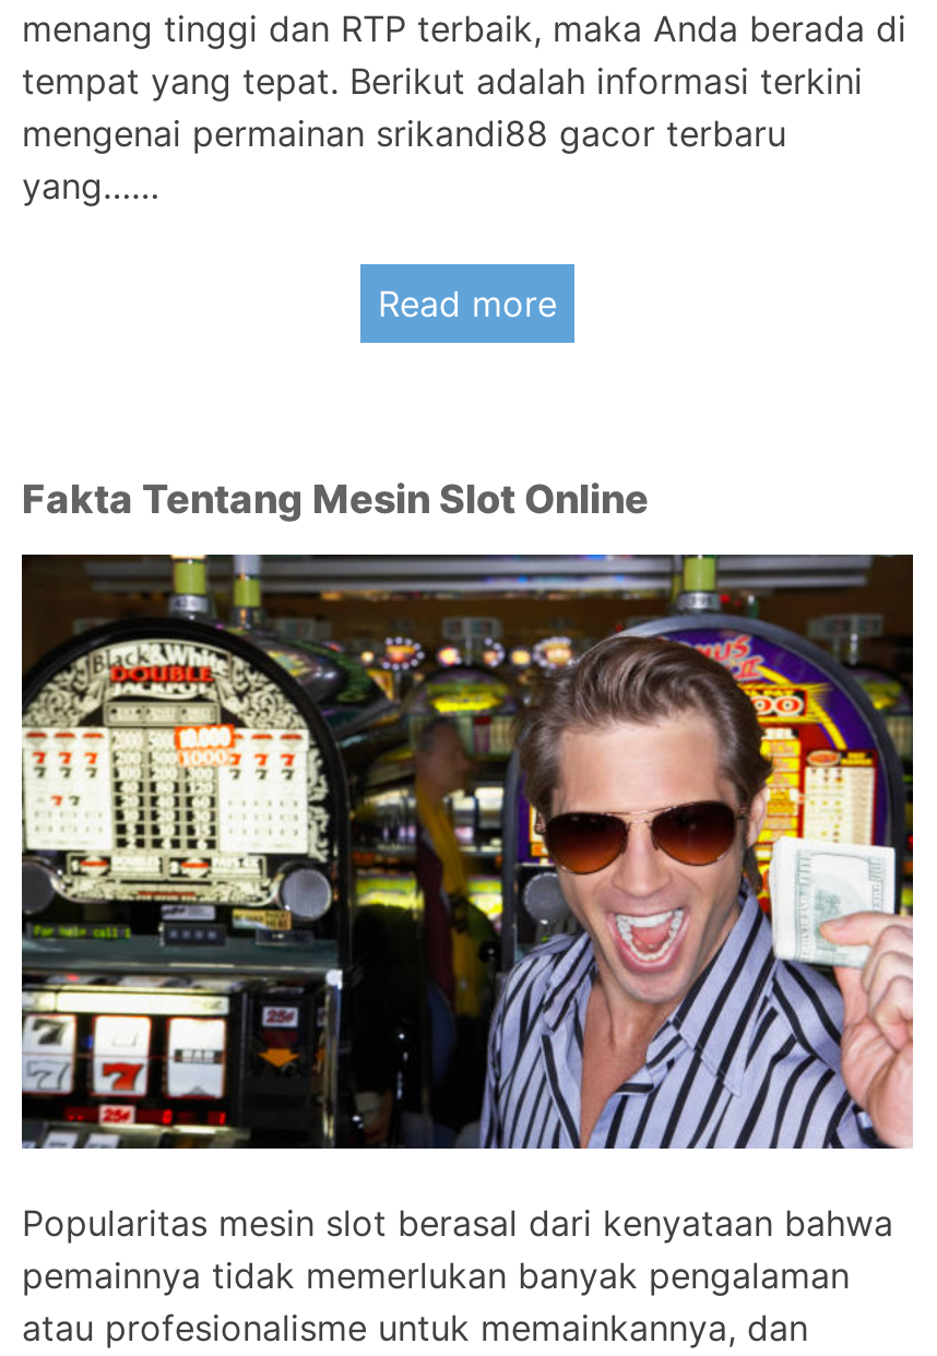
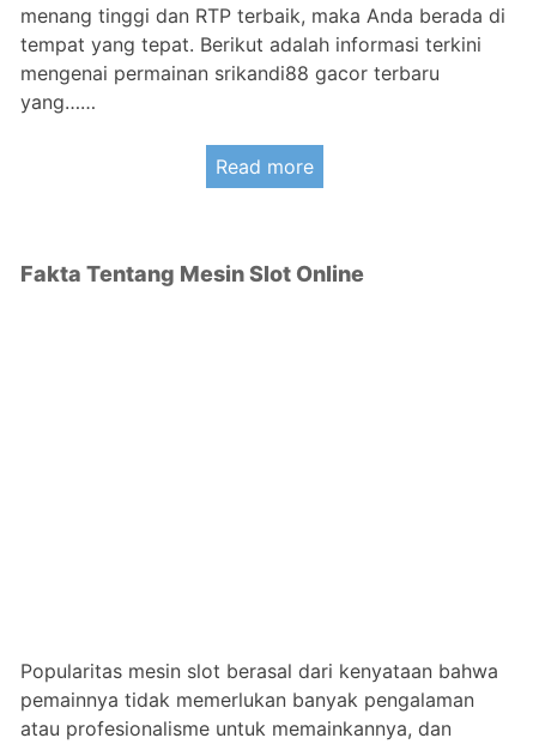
- [image]
